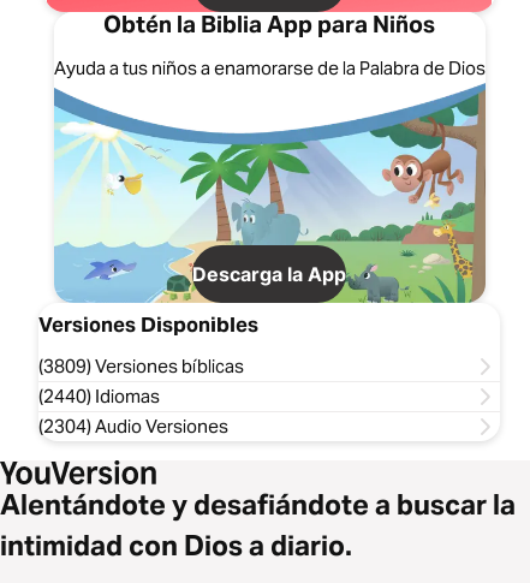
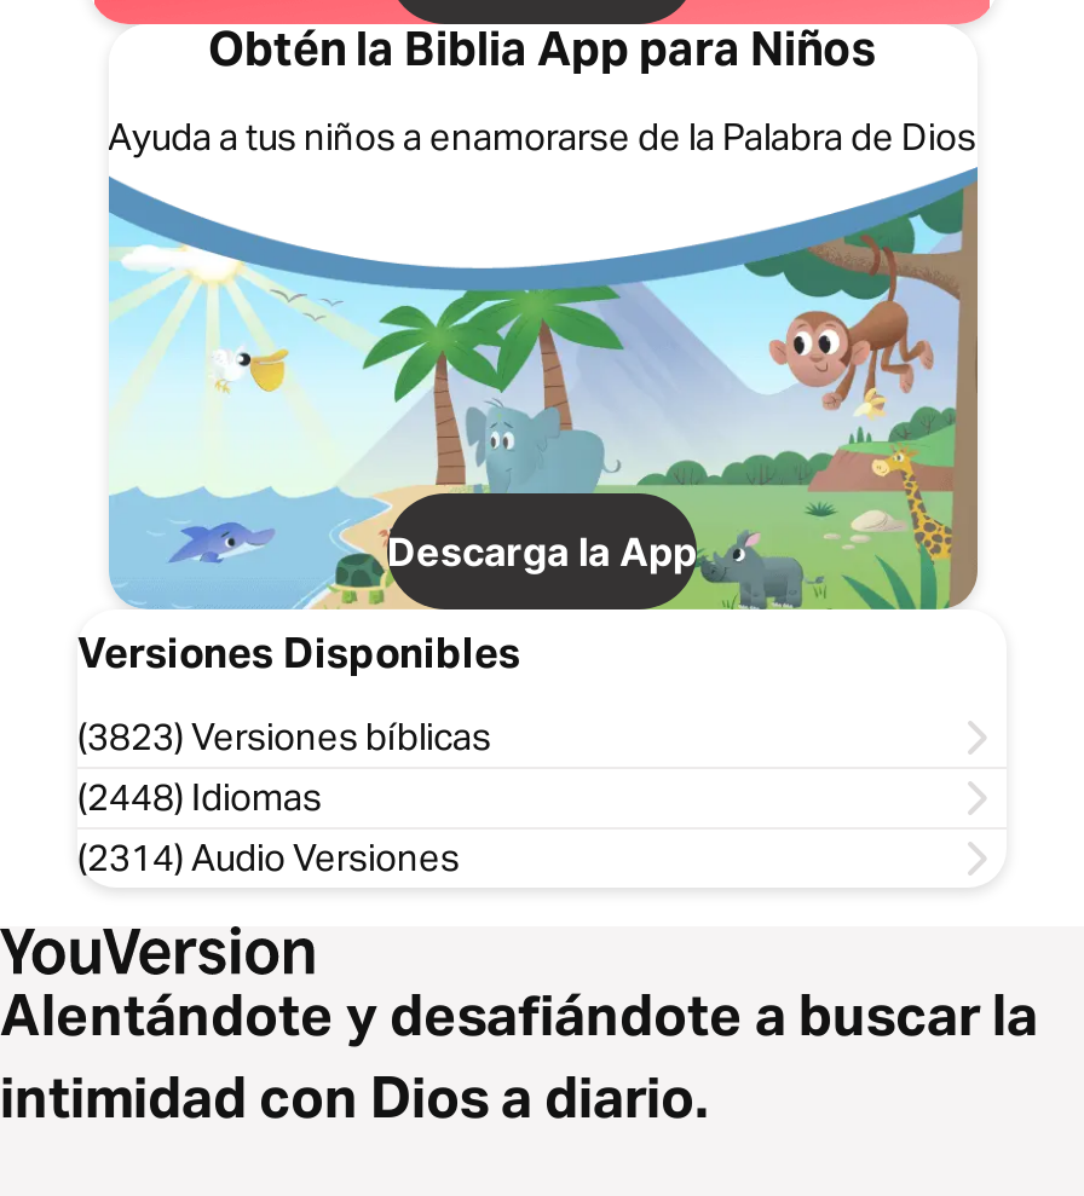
- (3809) Versiones bíblicas
+ (3823) Versiones bíblicas

- (2440) Idiomas
+ (2448) Idiomas

- (2304) Audio Versiones
+ (2314) Audio Versiones
